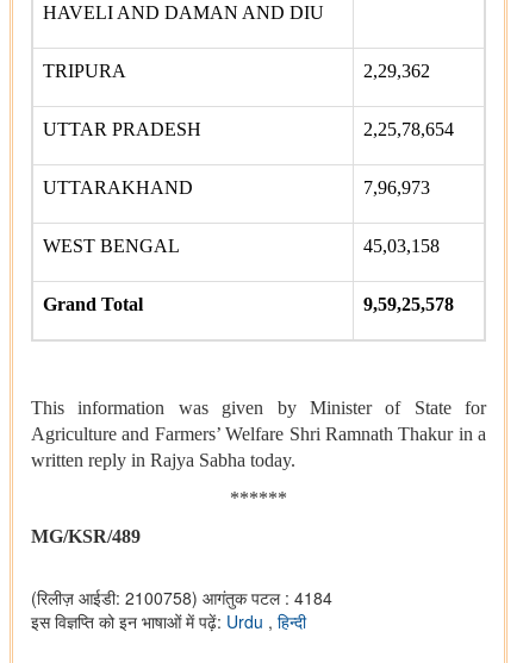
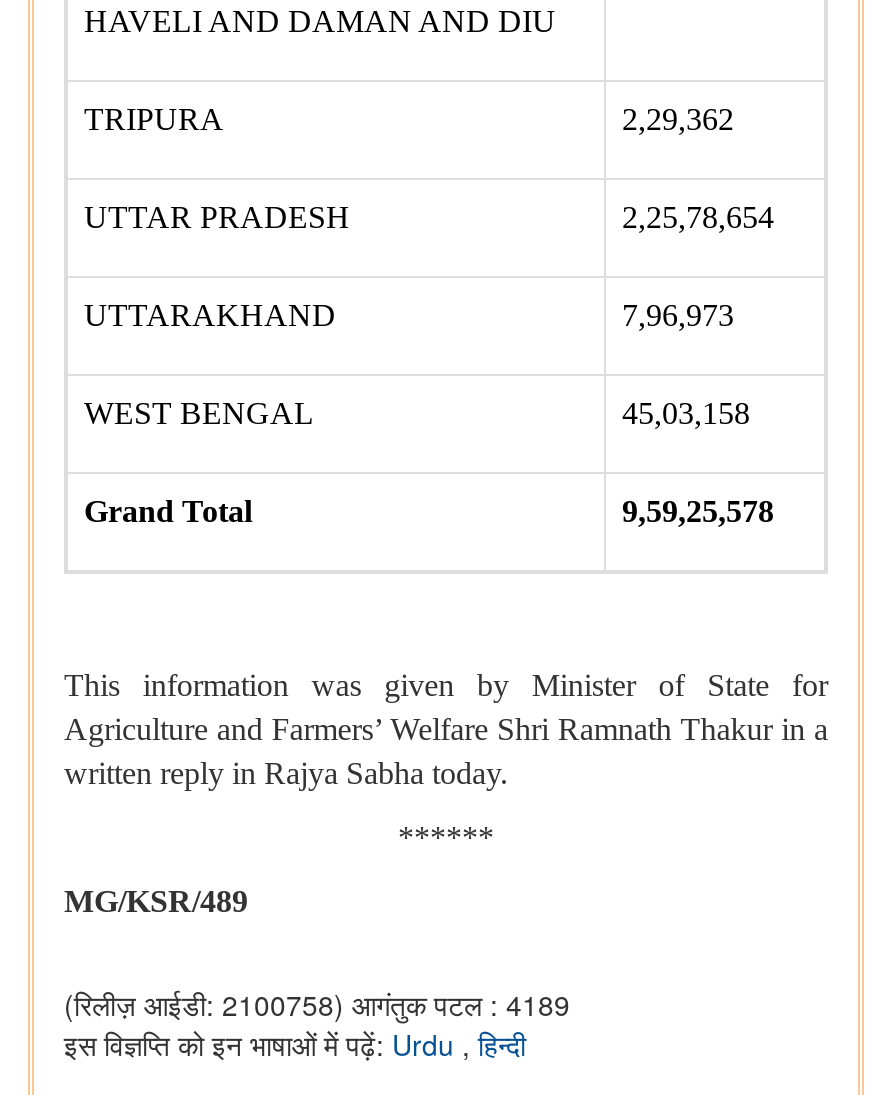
- (रिलीज़ आईडी: 2100758) आगंतुक पटल : 4184
+ (रिलीज़ आईडी: 2100758) आगंतुक पटल : 4189
